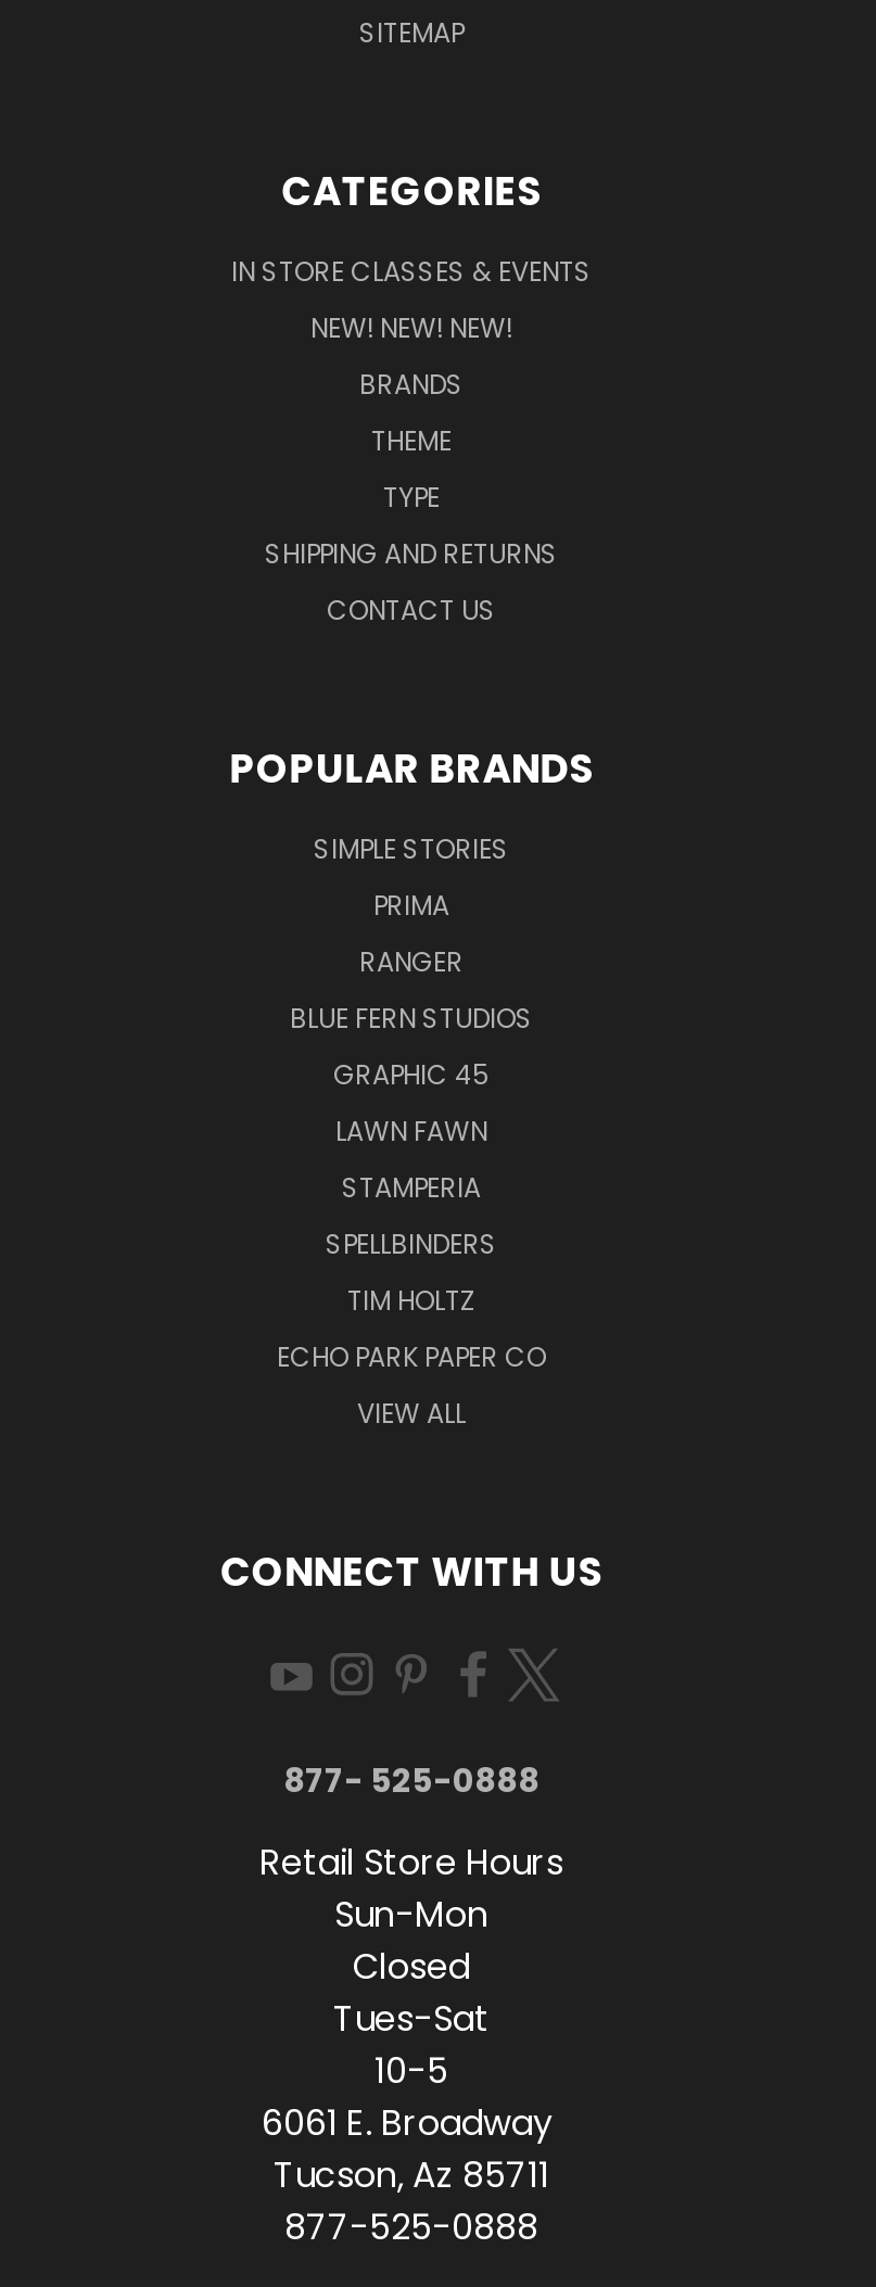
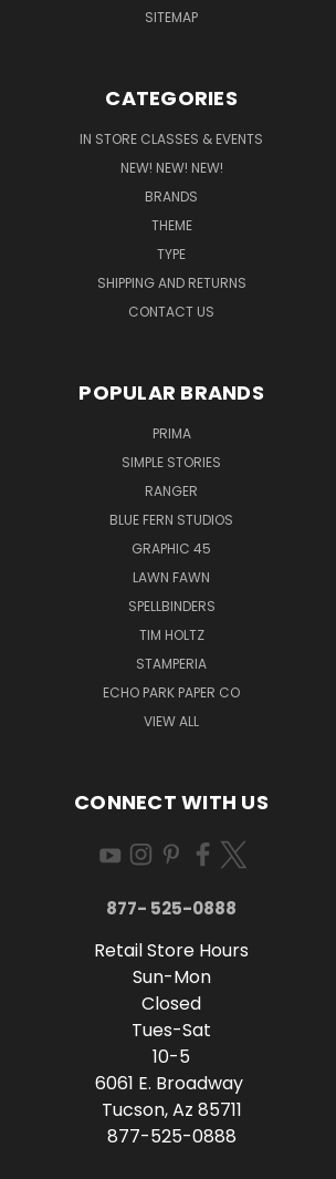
moved down: SIMPLE STORIES

moved up: PRIMA

moved down: STAMPERIA

moved up: SPELLBINDERS | TIM HOLTZ
